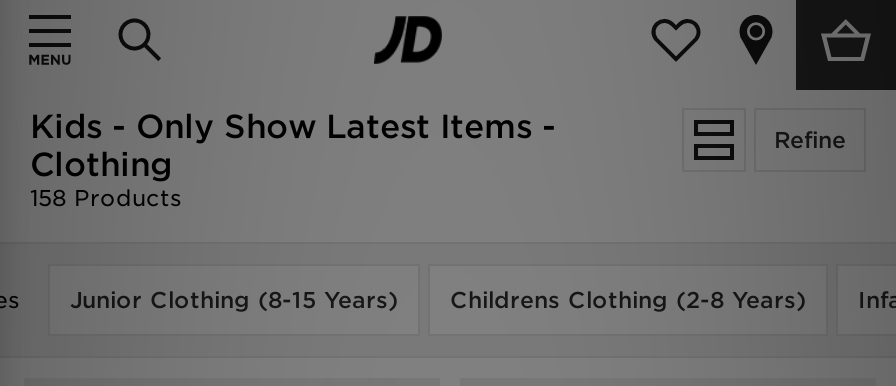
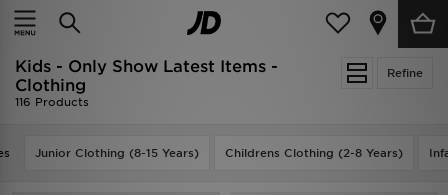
- 158 Products
+ 116 Products
